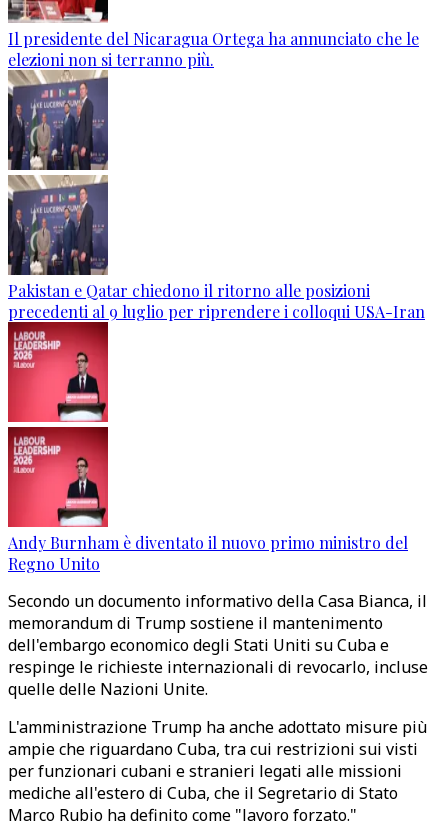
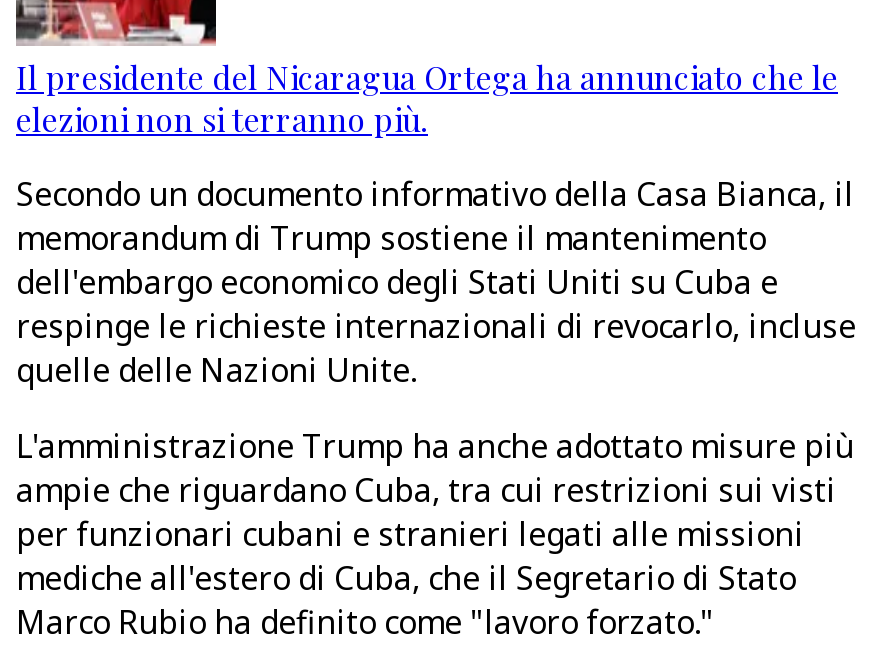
- [image]
- Pakistan e Qatar chiedono il ritorno alle posizioni
- precedenti al 9 luglio per riprendere i colloqui USA-Iran

- [image]
- Andy Burnham è diventato il nuovo primo ministro del
- Regno Unito
